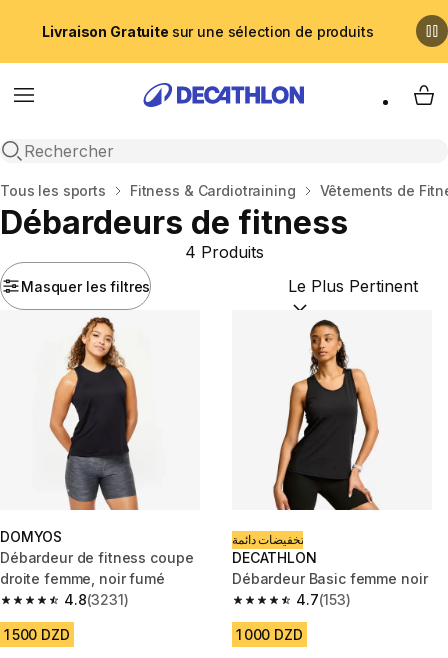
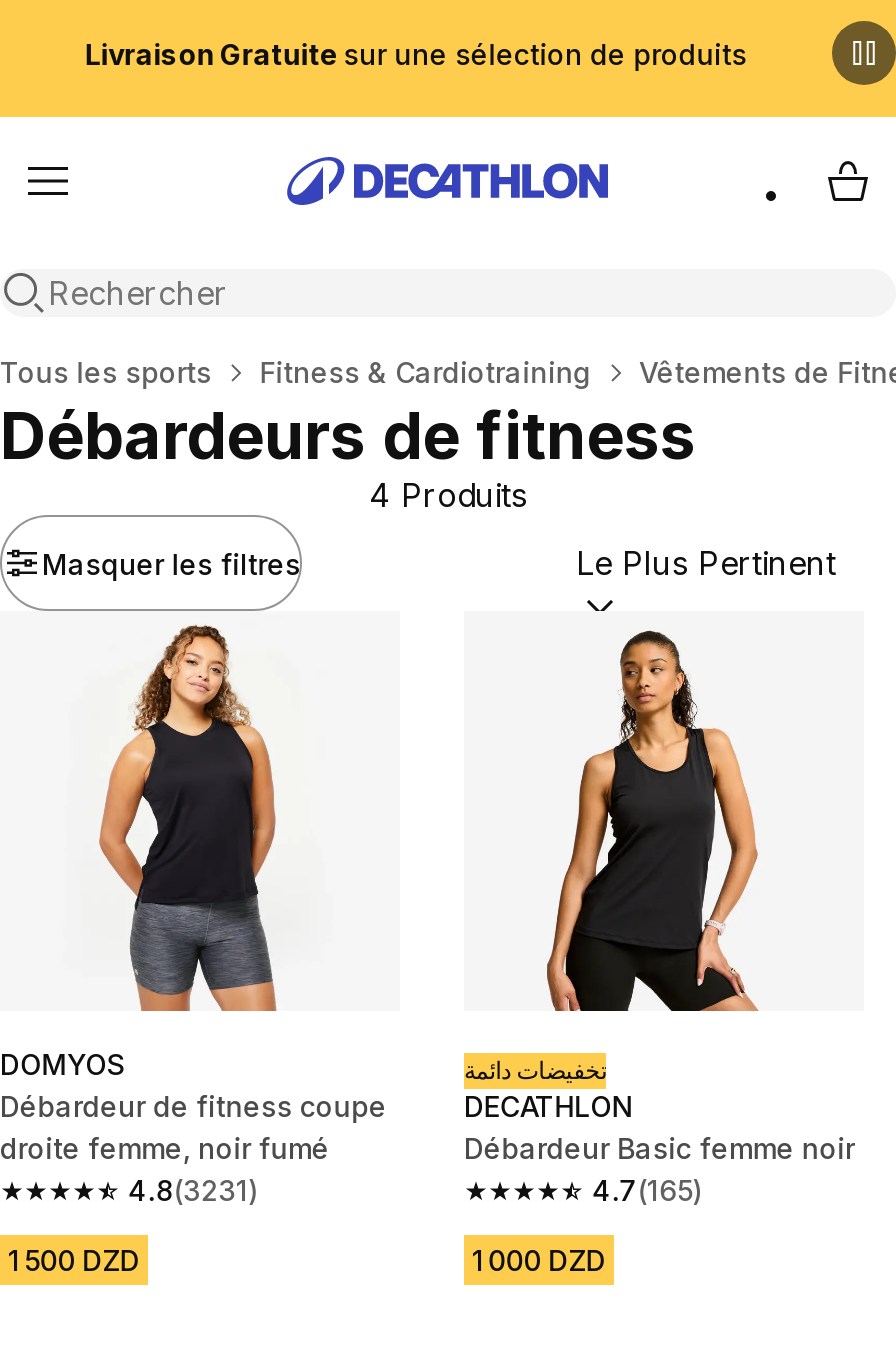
- 4.7 (153)
+ 4.7 (165)
